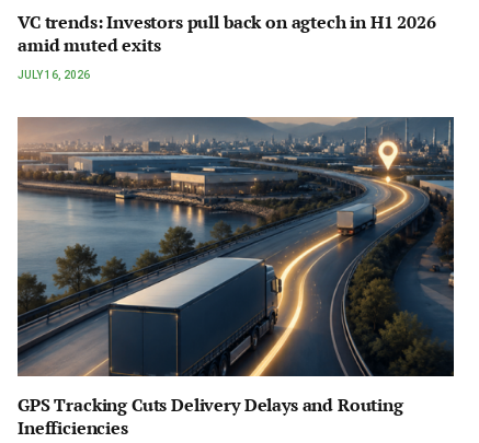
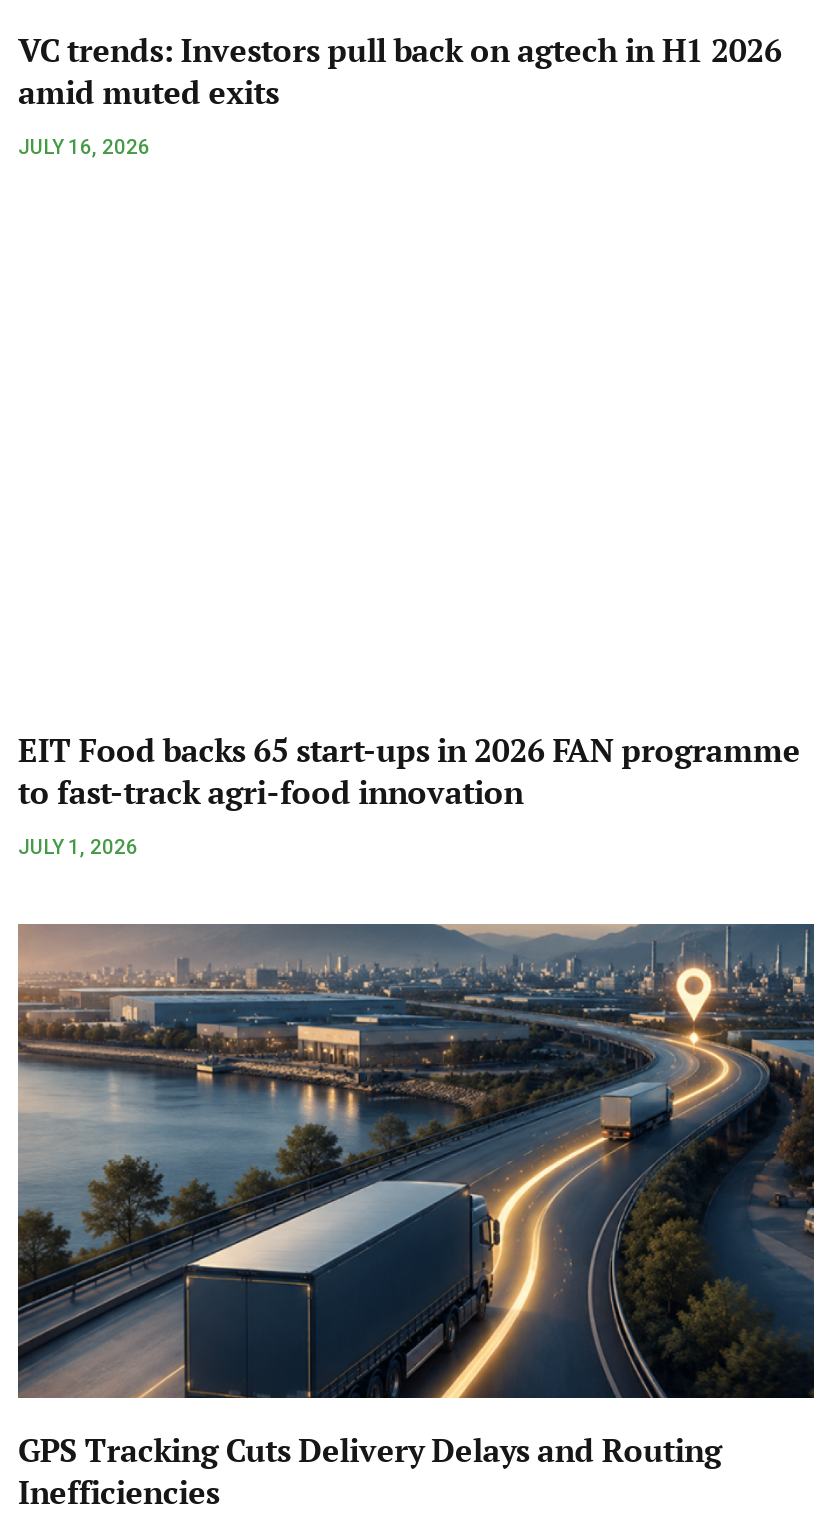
+ EIT Food backs 65 start-ups in 2026 FAN programme
+ to fast-track agri-food innovation
+ JULY 1, 2026
